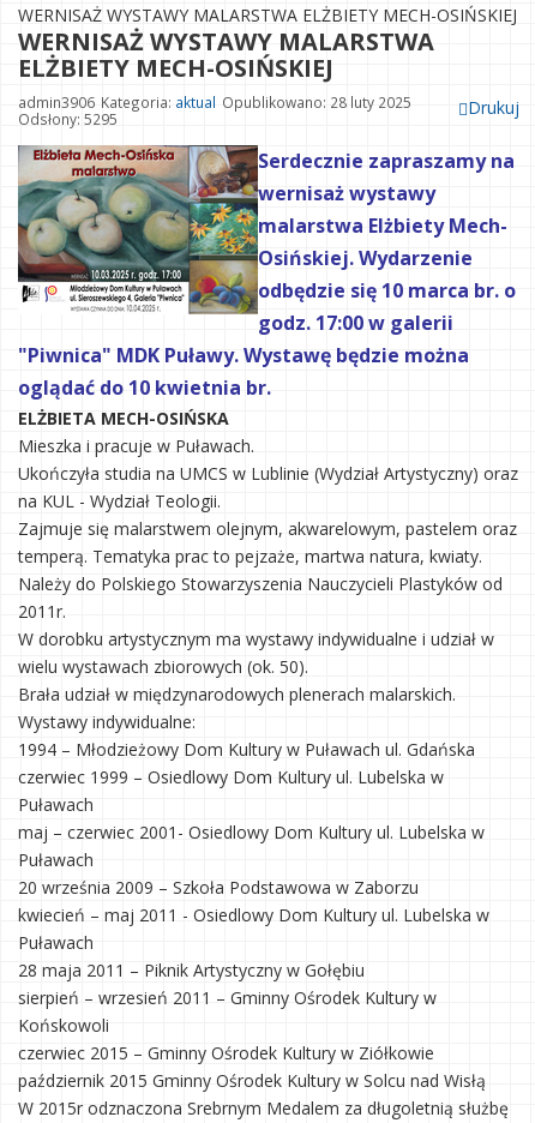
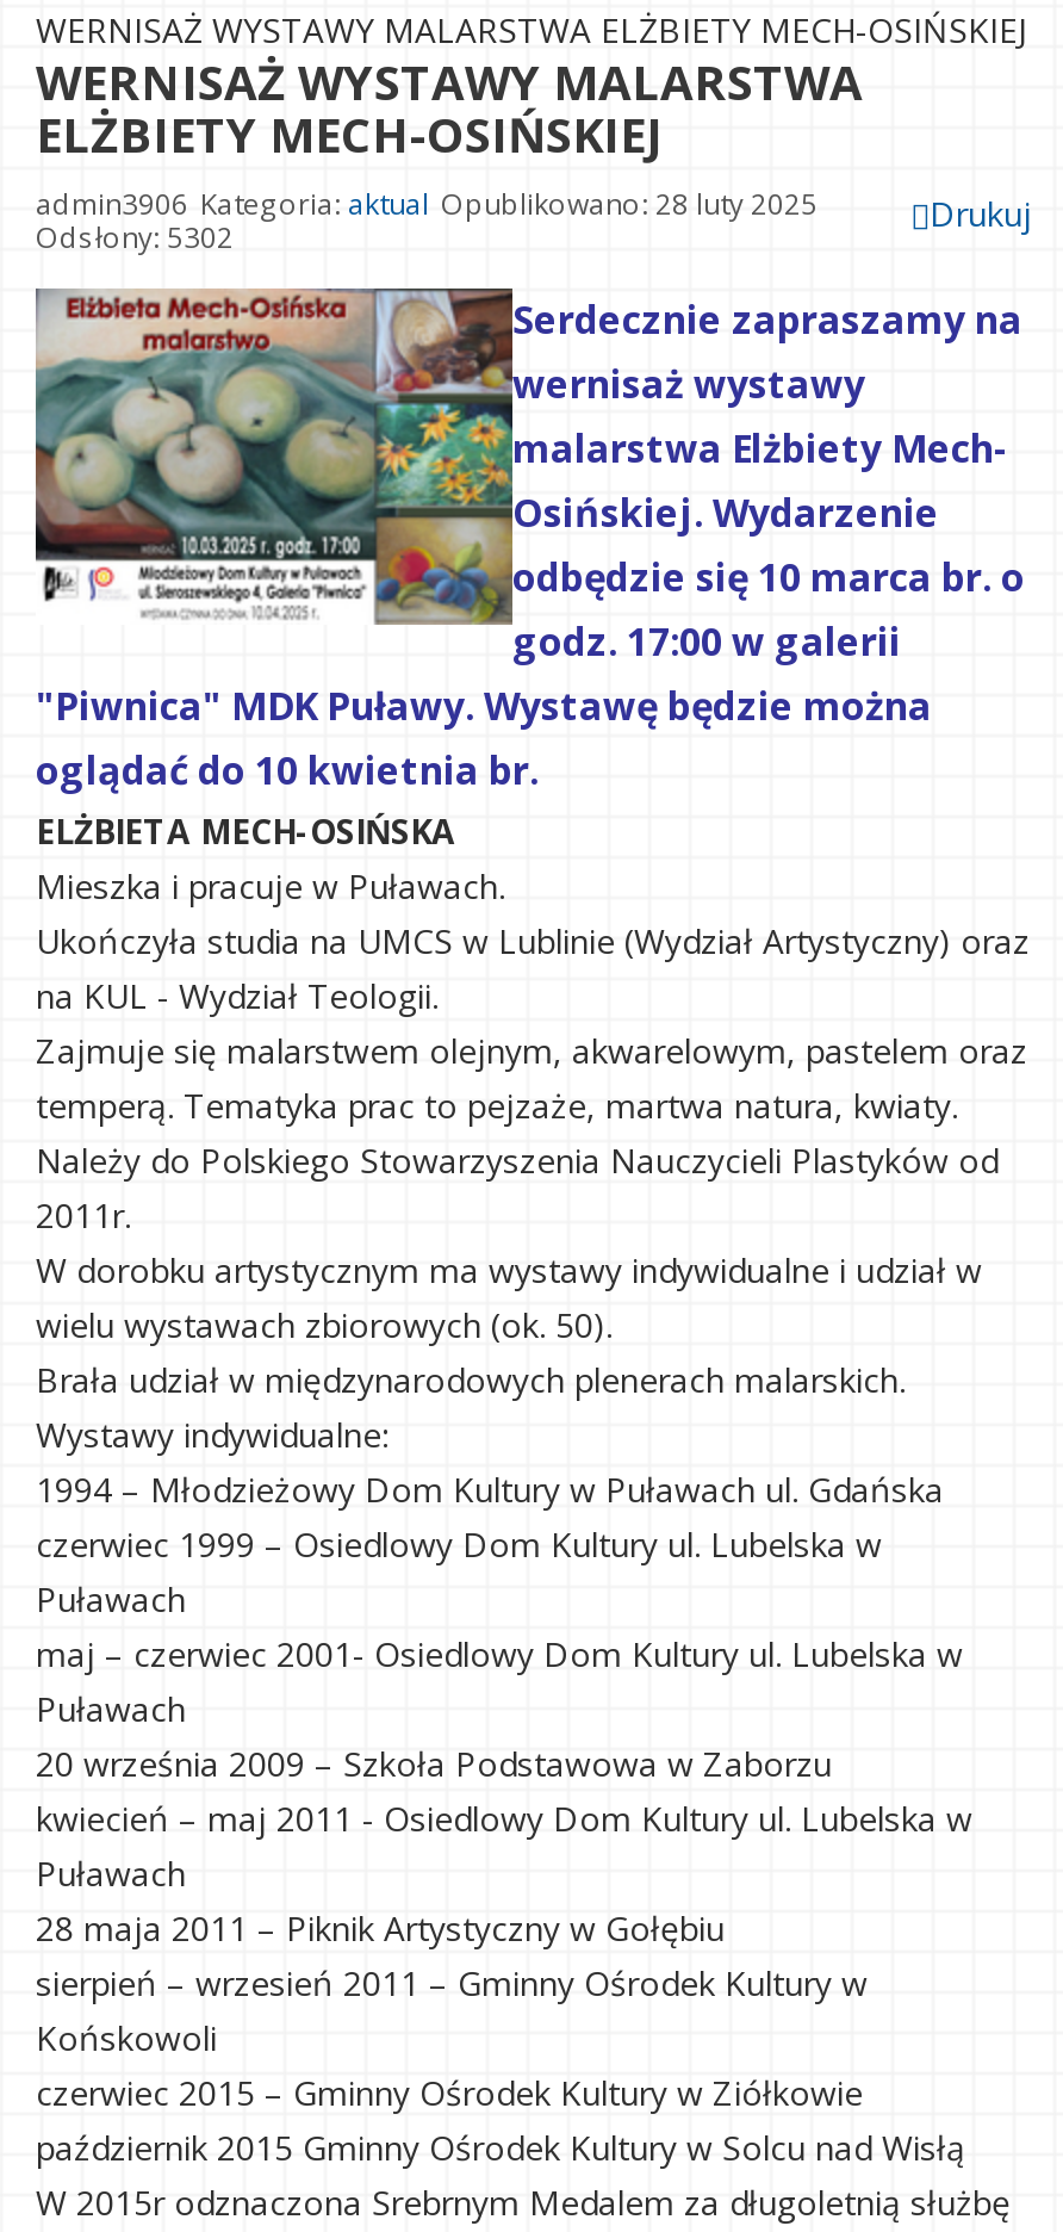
- Odsłony: 5295
+ Odsłony: 5302
